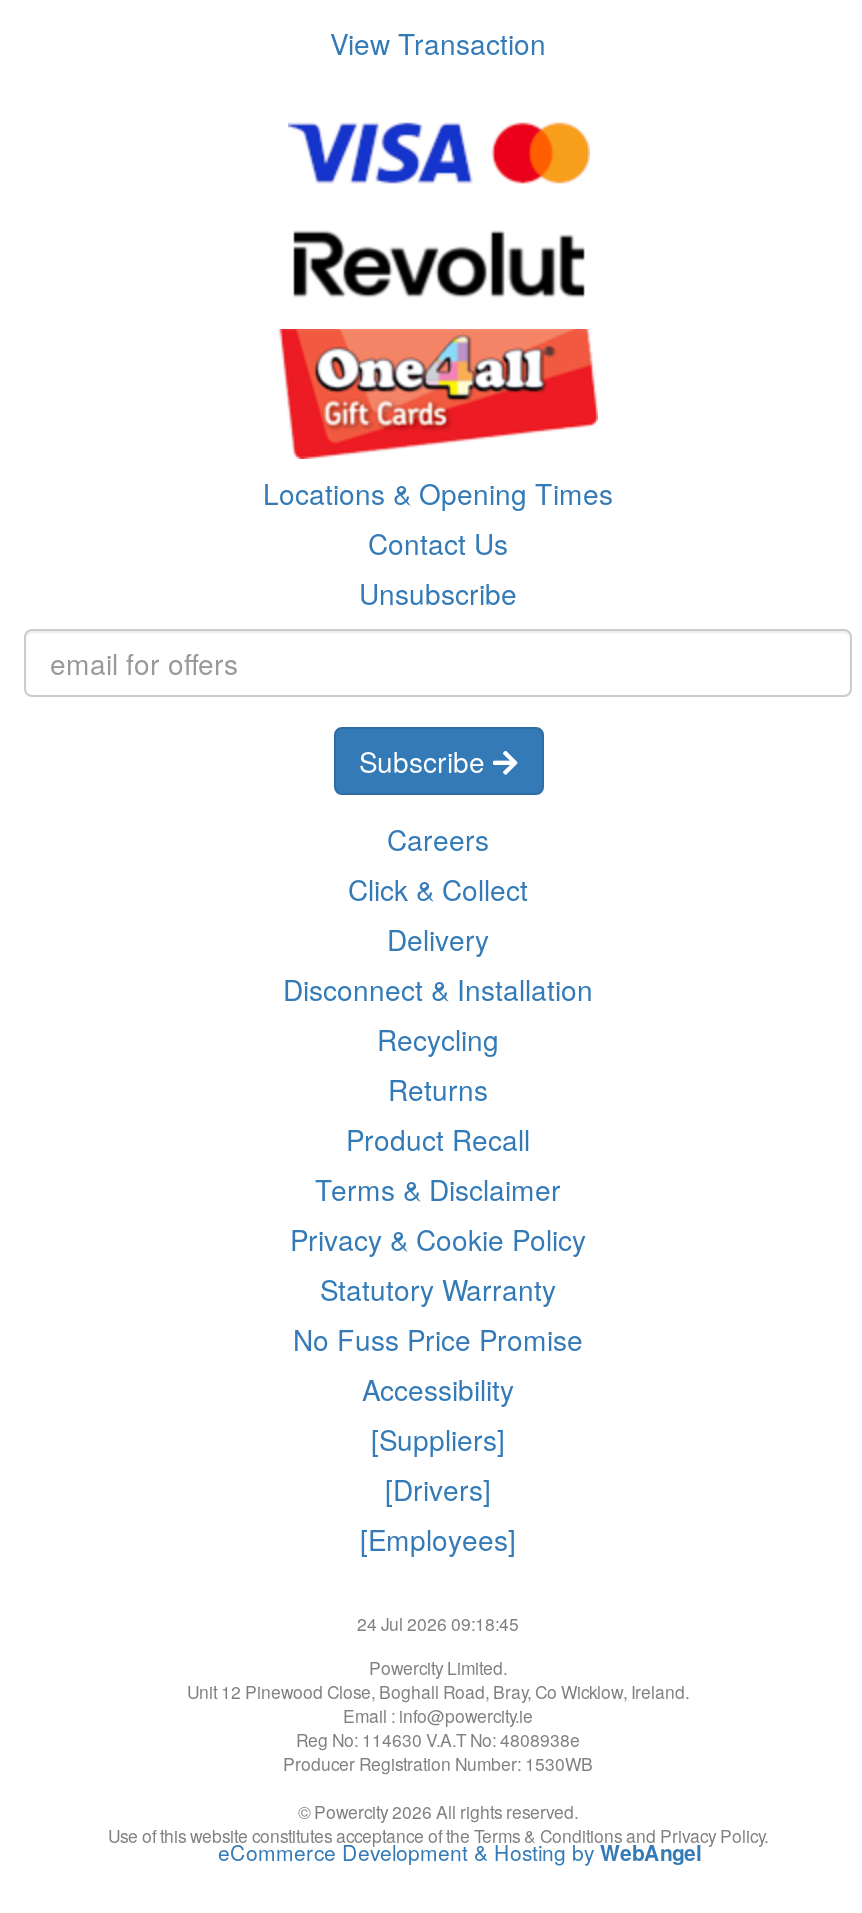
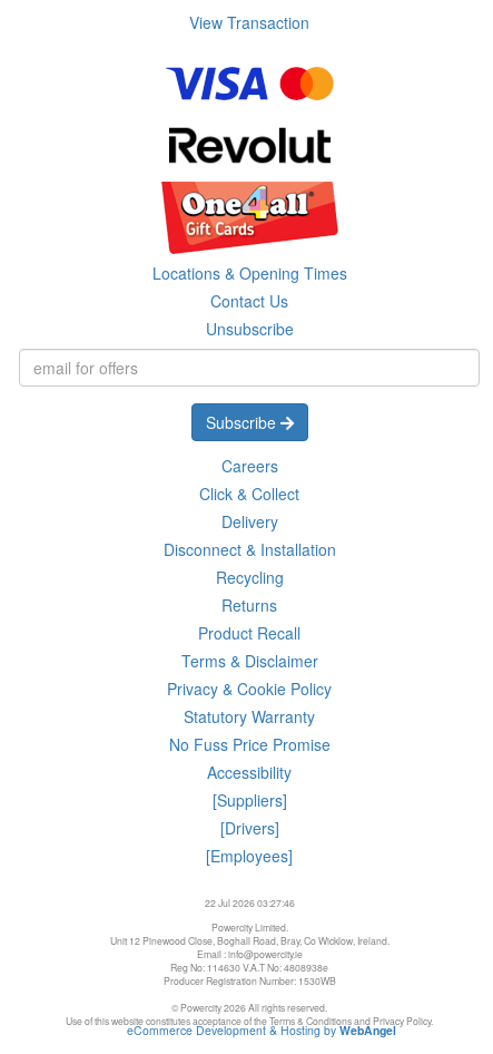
- 24 Jul 2026 09:18:45
+ 22 Jul 2026 03:27:46
